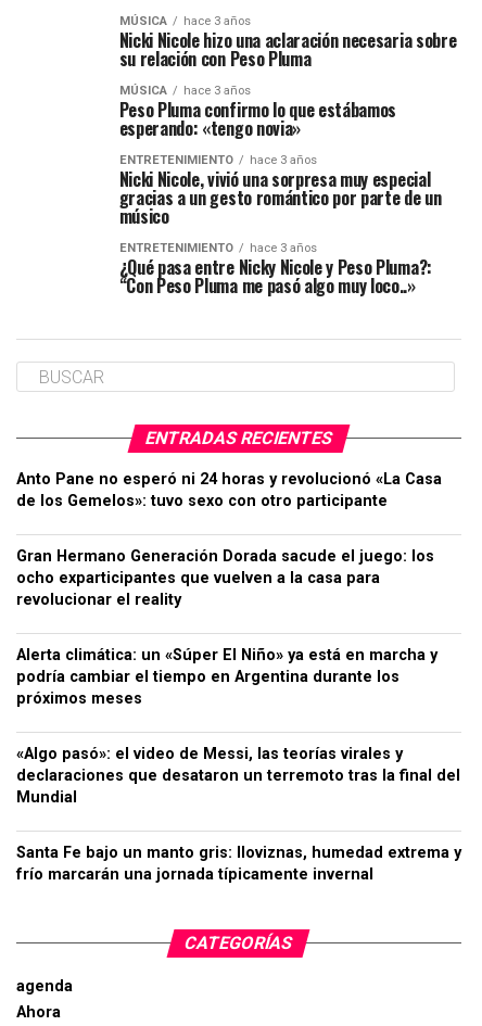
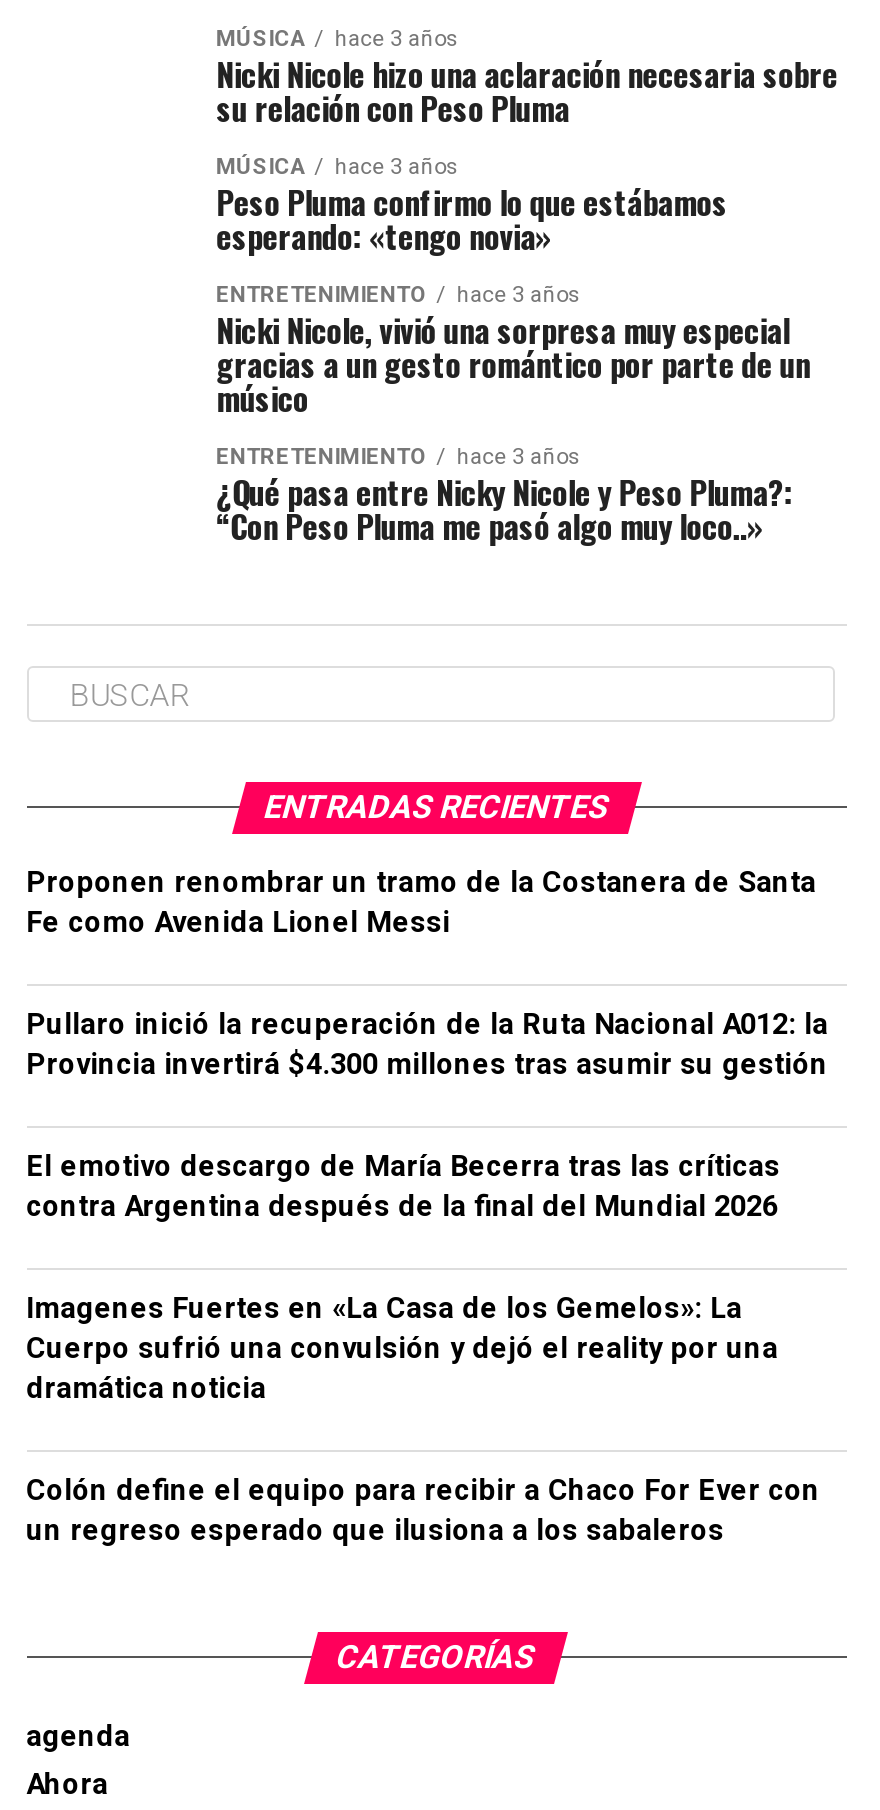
- Anto Pane no esperó ni 24 horas y revolucionó «La Casa
- de los Gemelos»: tuvo sexo con otro participante
+ Proponen renombrar un tramo de la Costanera de Santa
+ Fe como Avenida Lionel Messi

- Gran Hermano Generación Dorada sacude el juego: los
- ocho exparticipantes que vuelven a la casa para
- revolucionar el reality
+ Pullaro inició la recuperación de la Ruta Nacional A012: la
+ Provincia invertirá $4.300 millones tras asumir su gestión

- Alerta climática: un «Súper El Niño» ya está en marcha y
- podría cambiar el tiempo en Argentina durante los
- próximos meses
+ El emotivo descargo de María Becerra tras las críticas
+ contra Argentina después de la final del Mundial 2026

- «Algo pasó»: el video de Messi, las teorías virales y
- declaraciones que desataron un terremoto tras la final del
- Mundial
+ Imagenes Fuertes en «La Casa de los Gemelos»: La
+ Cuerpo sufrió una convulsión y dejó el reality por una
+ dramática noticia

- Santa Fe bajo un manto gris: lloviznas, humedad extrema y
- frío marcarán una jornada típicamente invernal
+ Colón define el equipo para recibir a Chaco For Ever con
+ un regreso esperado que ilusiona a los sabaleros
